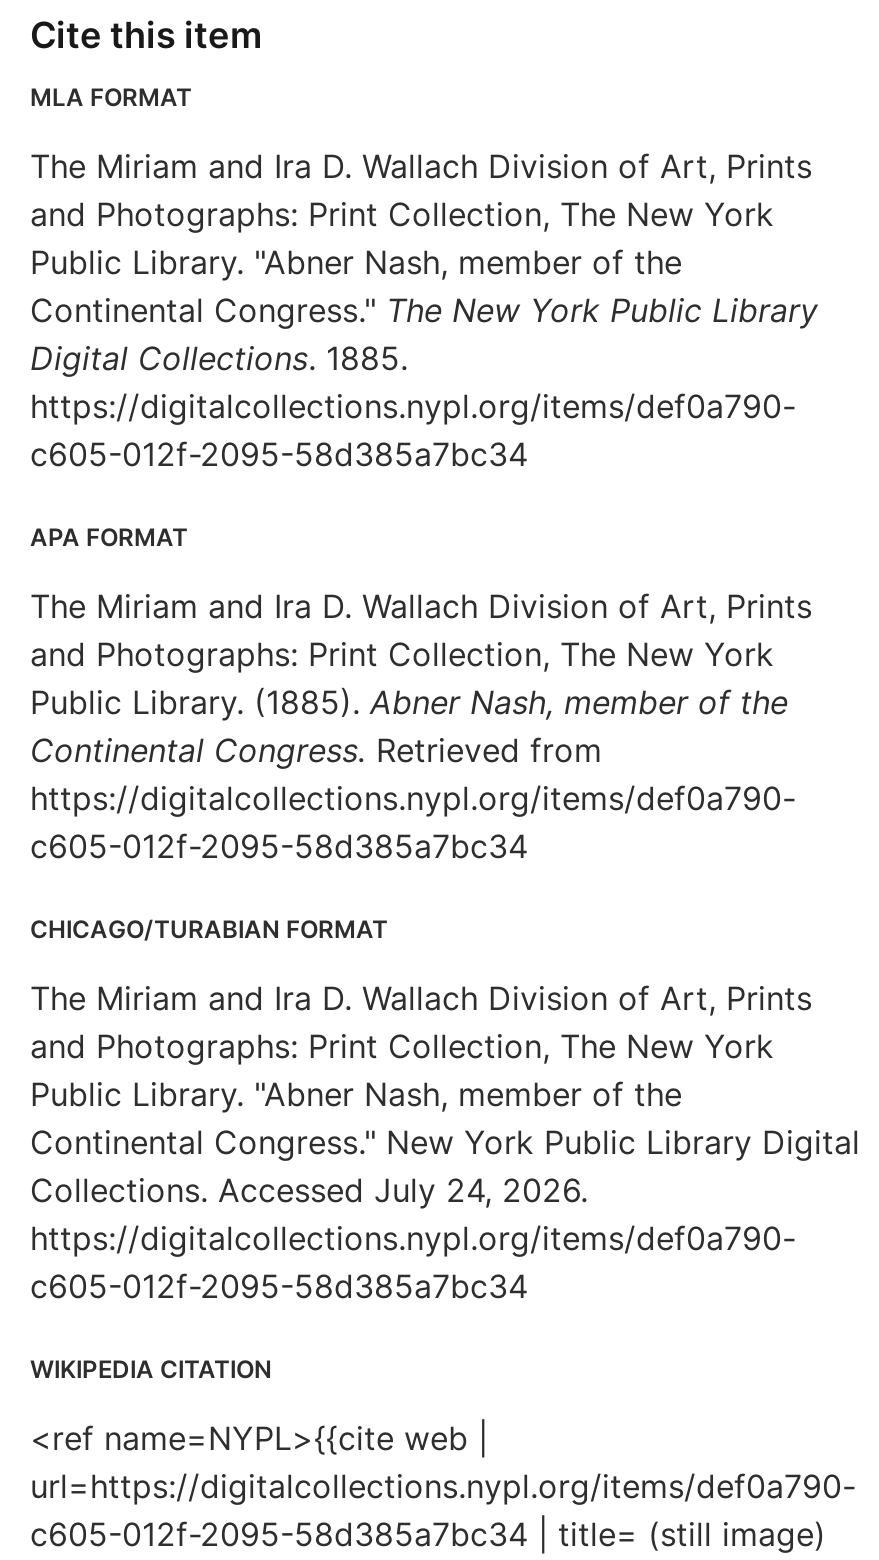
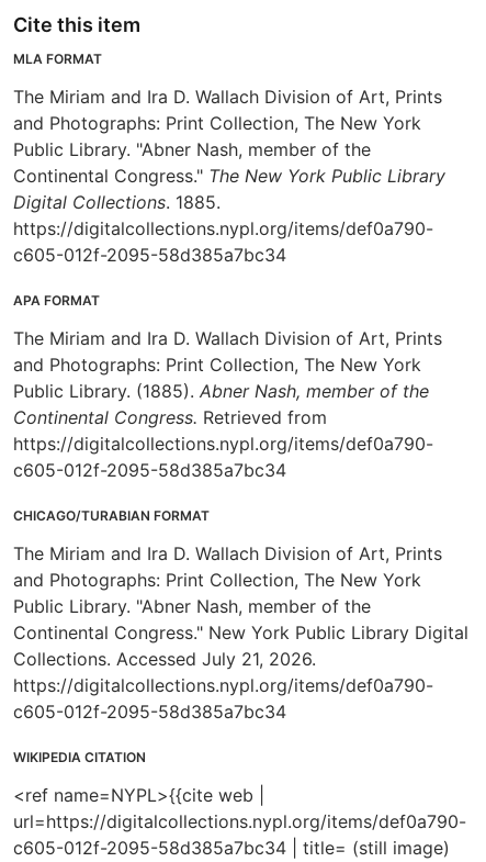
- Collections. Accessed July 24, 2026.
+ Collections. Accessed July 21, 2026.
